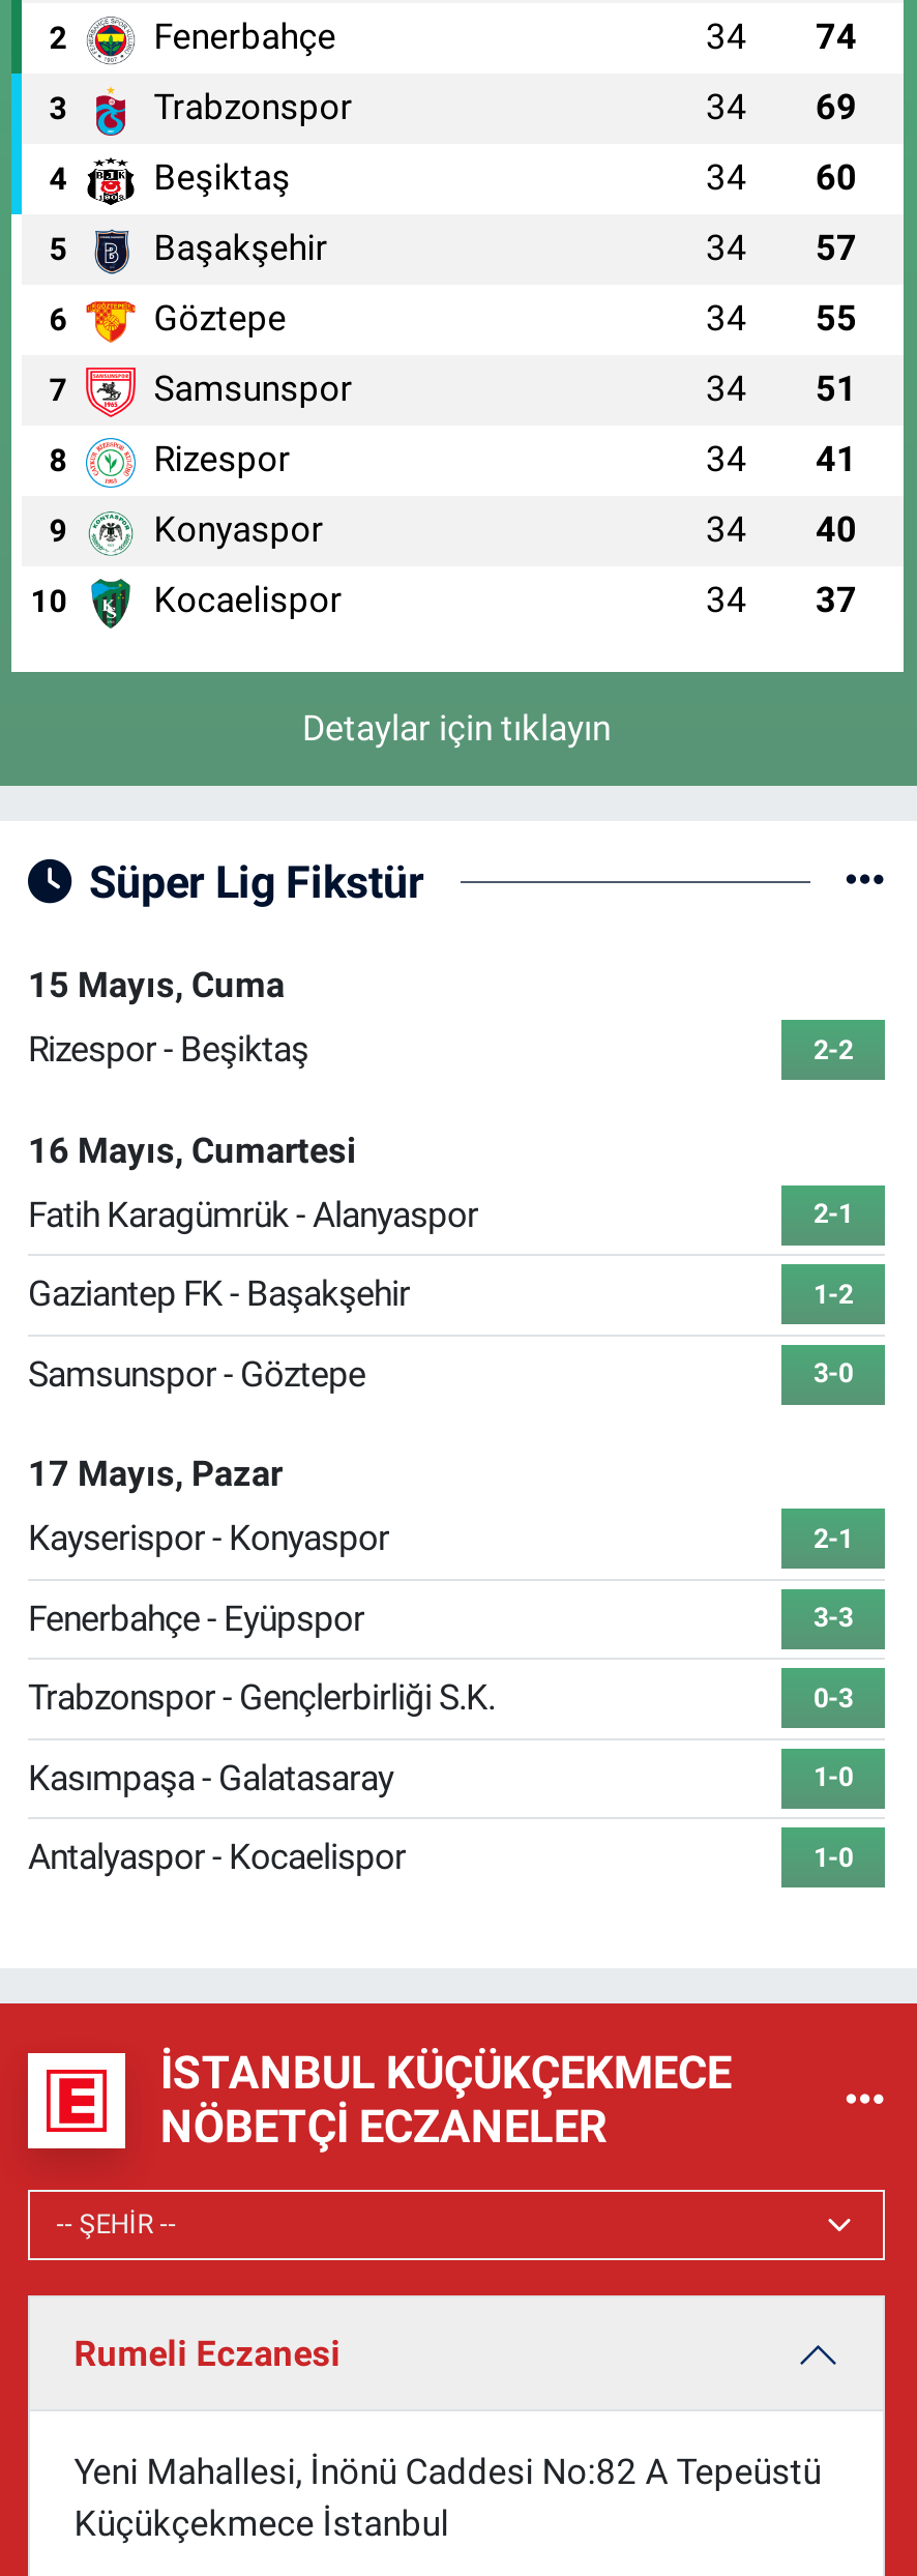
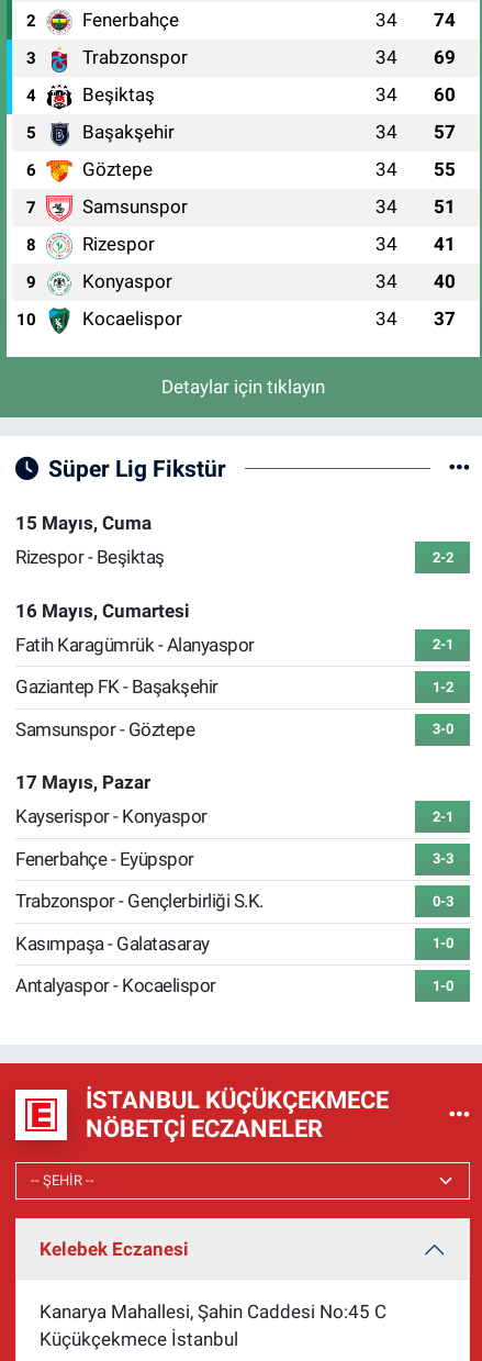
- Rumeli Eczanesi
+ Kelebek Eczanesi

- Yeni Mahallesi, İnönü Caddesi No:82 A Tepeüstü
+ Kanarya Mahallesi, Şahin Caddesi No:45 C
